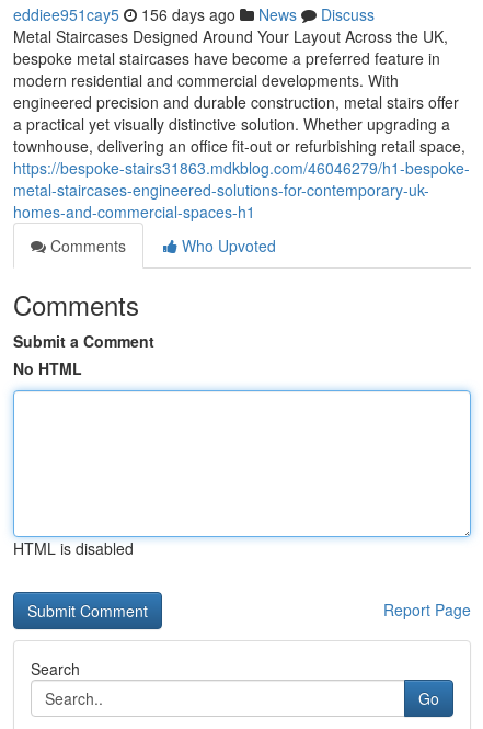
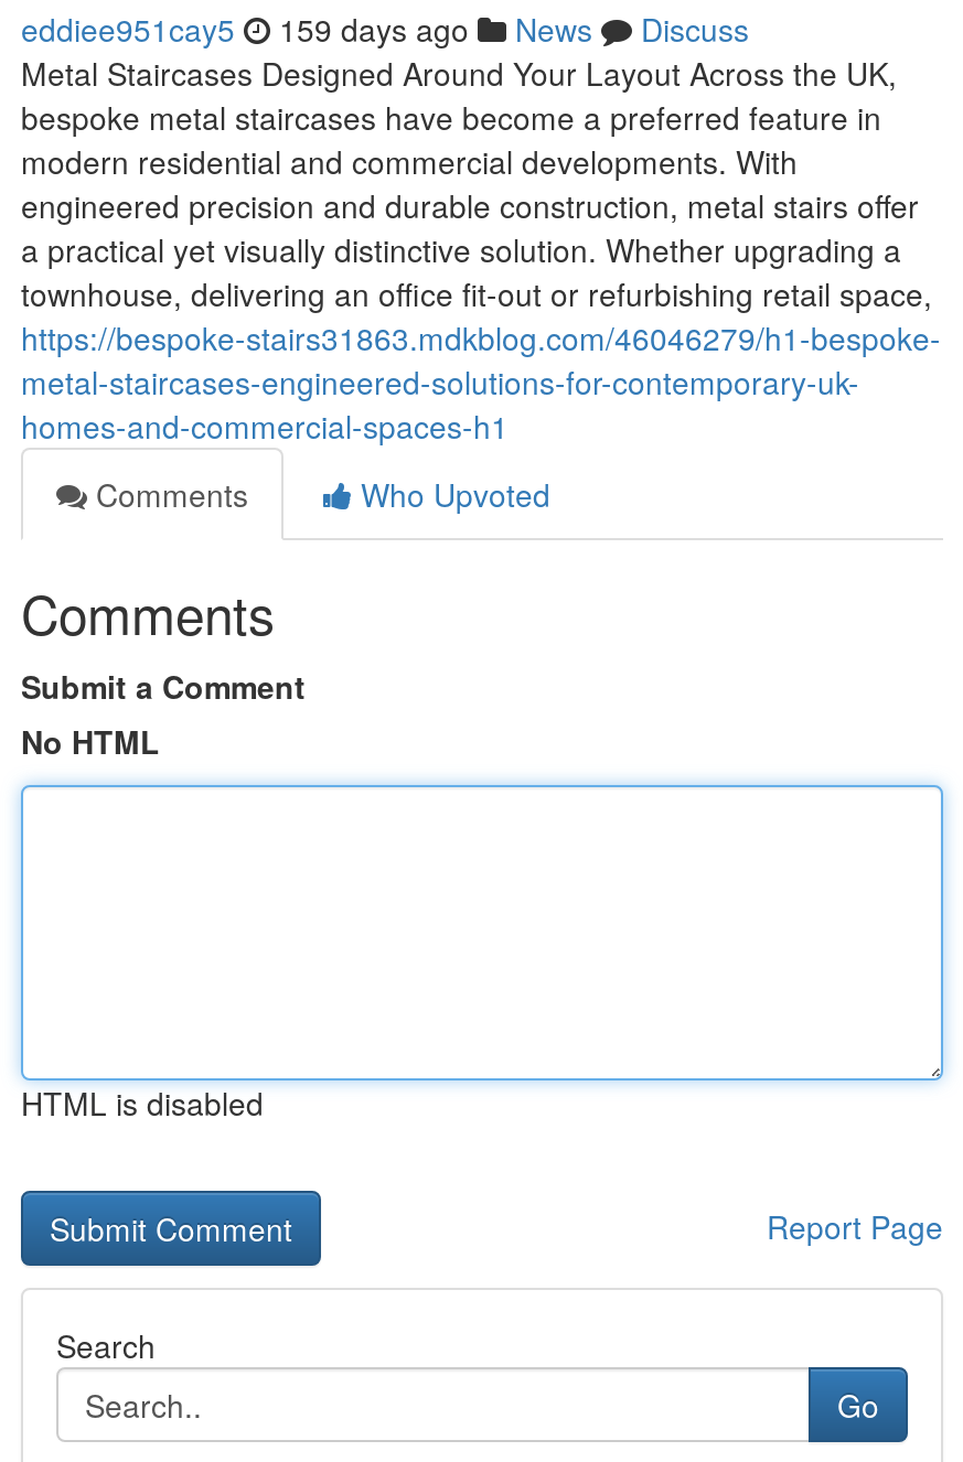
- eddiee951cay5 156 days ago News Discuss
+ eddiee951cay5 159 days ago News Discuss
